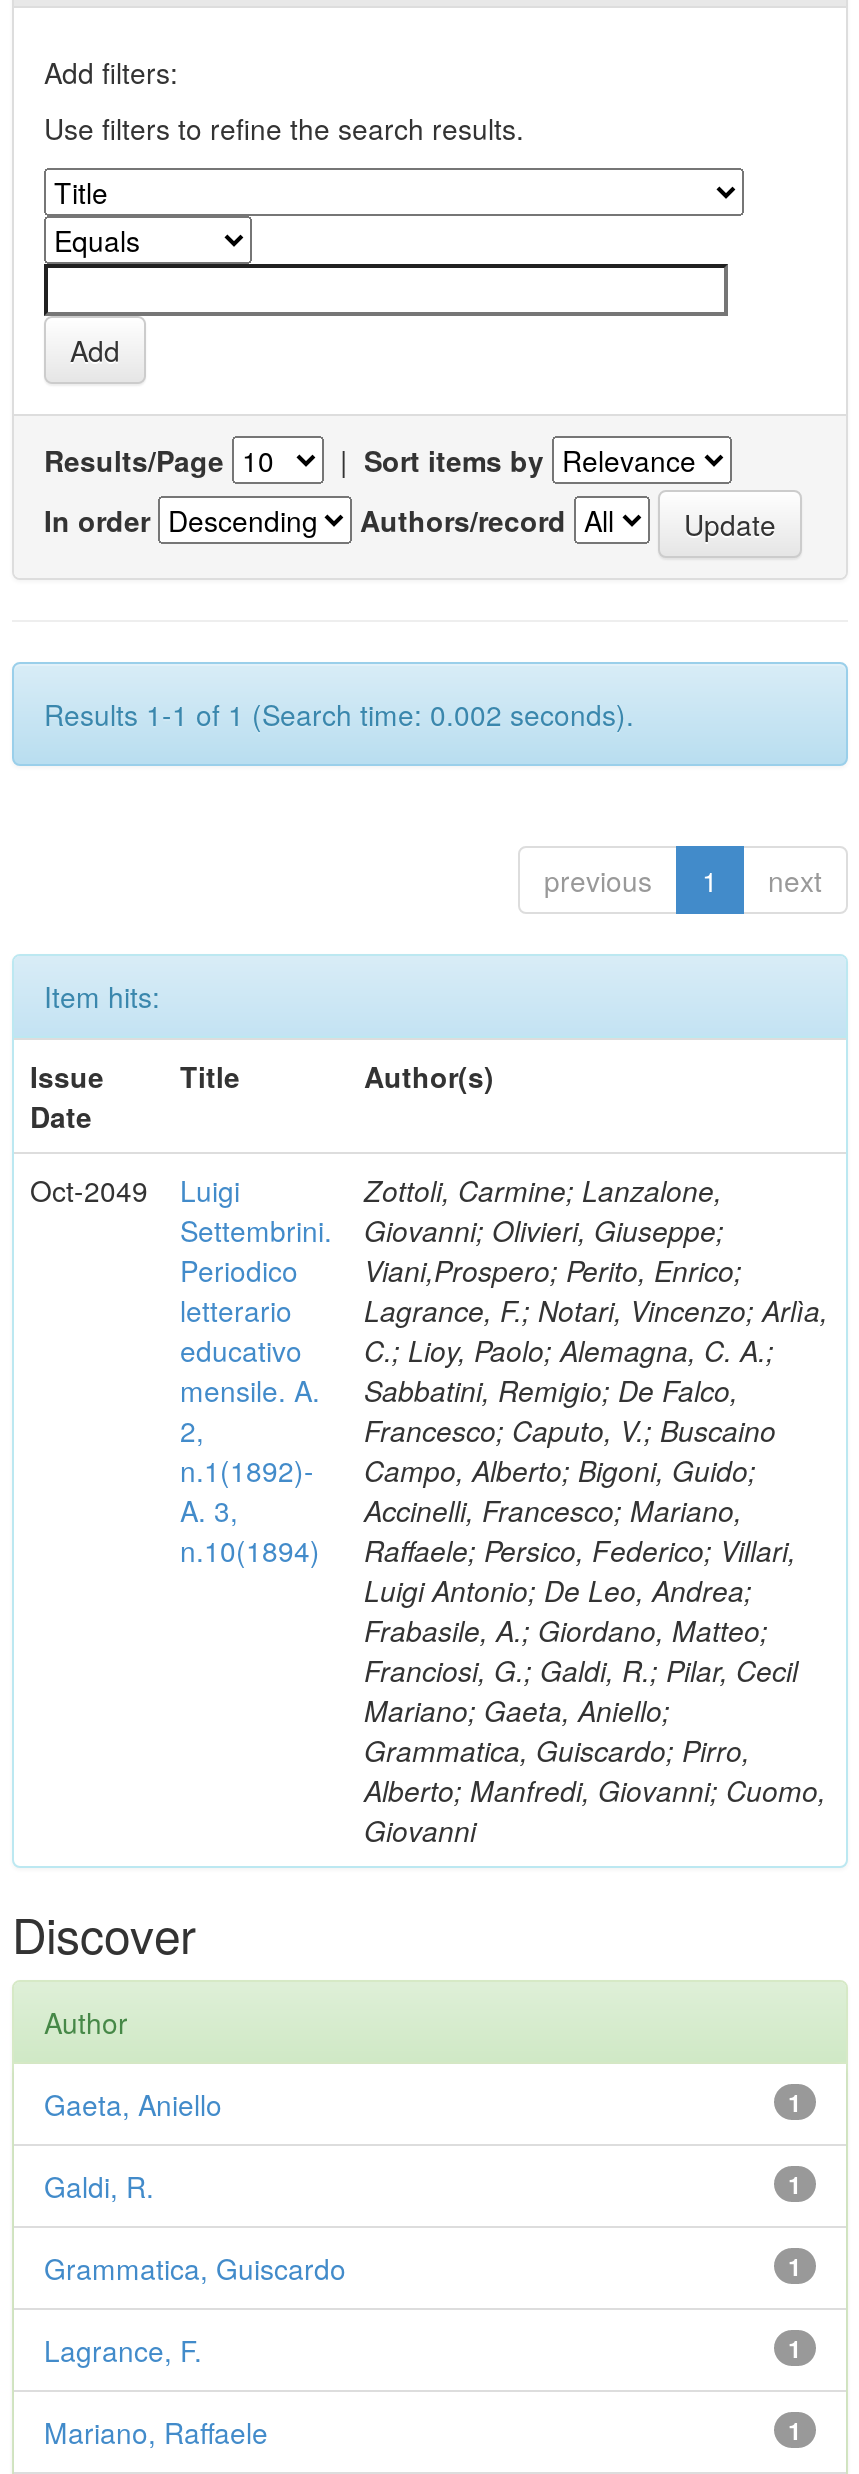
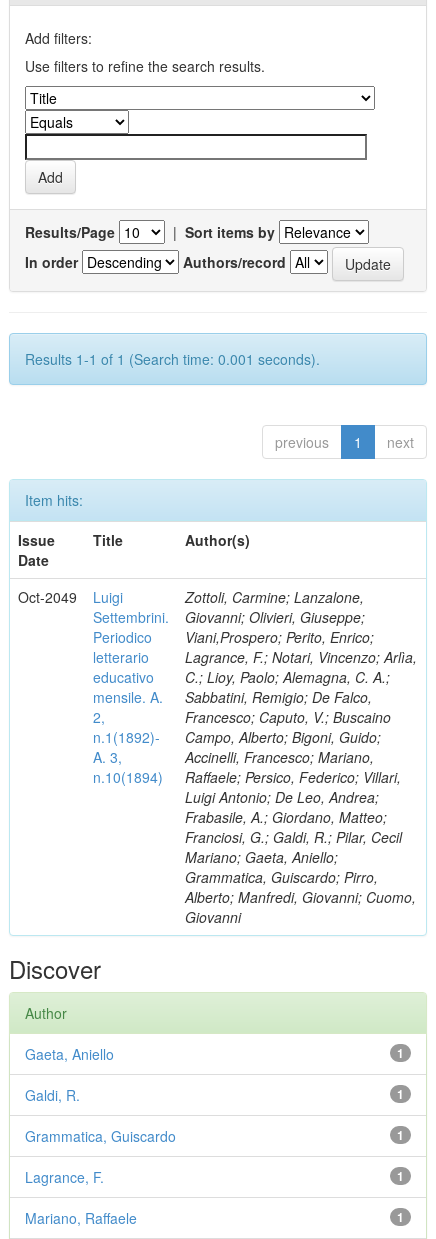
- Results 1-1 of 1 (Search time: 0.002 seconds).
+ Results 1-1 of 1 (Search time: 0.001 seconds).
